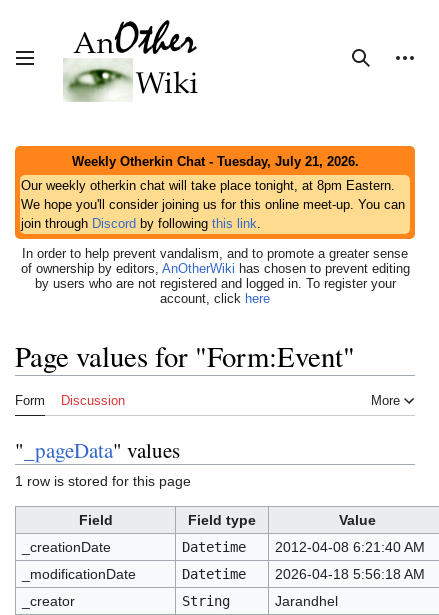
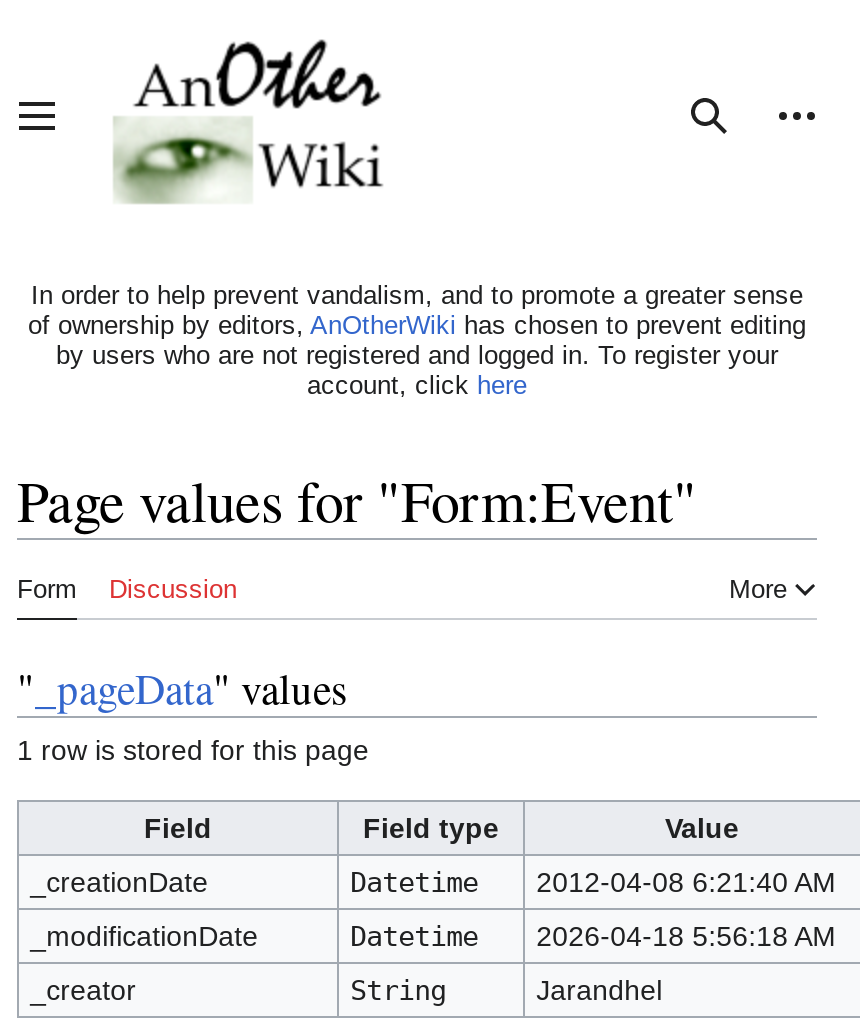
- Weekly Otherkin Chat - Tuesday, July 21, 2026.
- Our weekly otherkin chat will take place tonight, at 8pm Eastern.
- We hope you'll consider joining us for this online meet-up. You can
- join through Discord by following this link.
